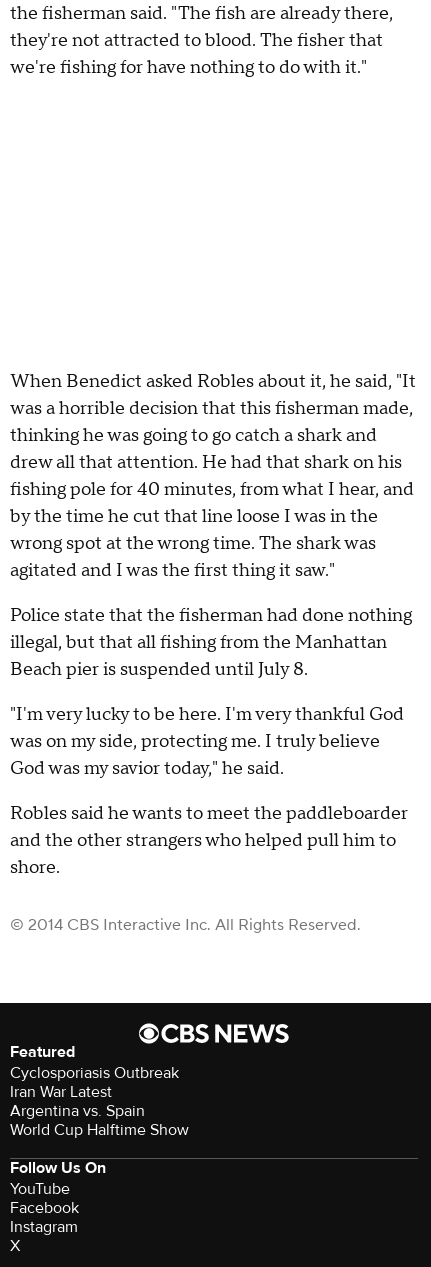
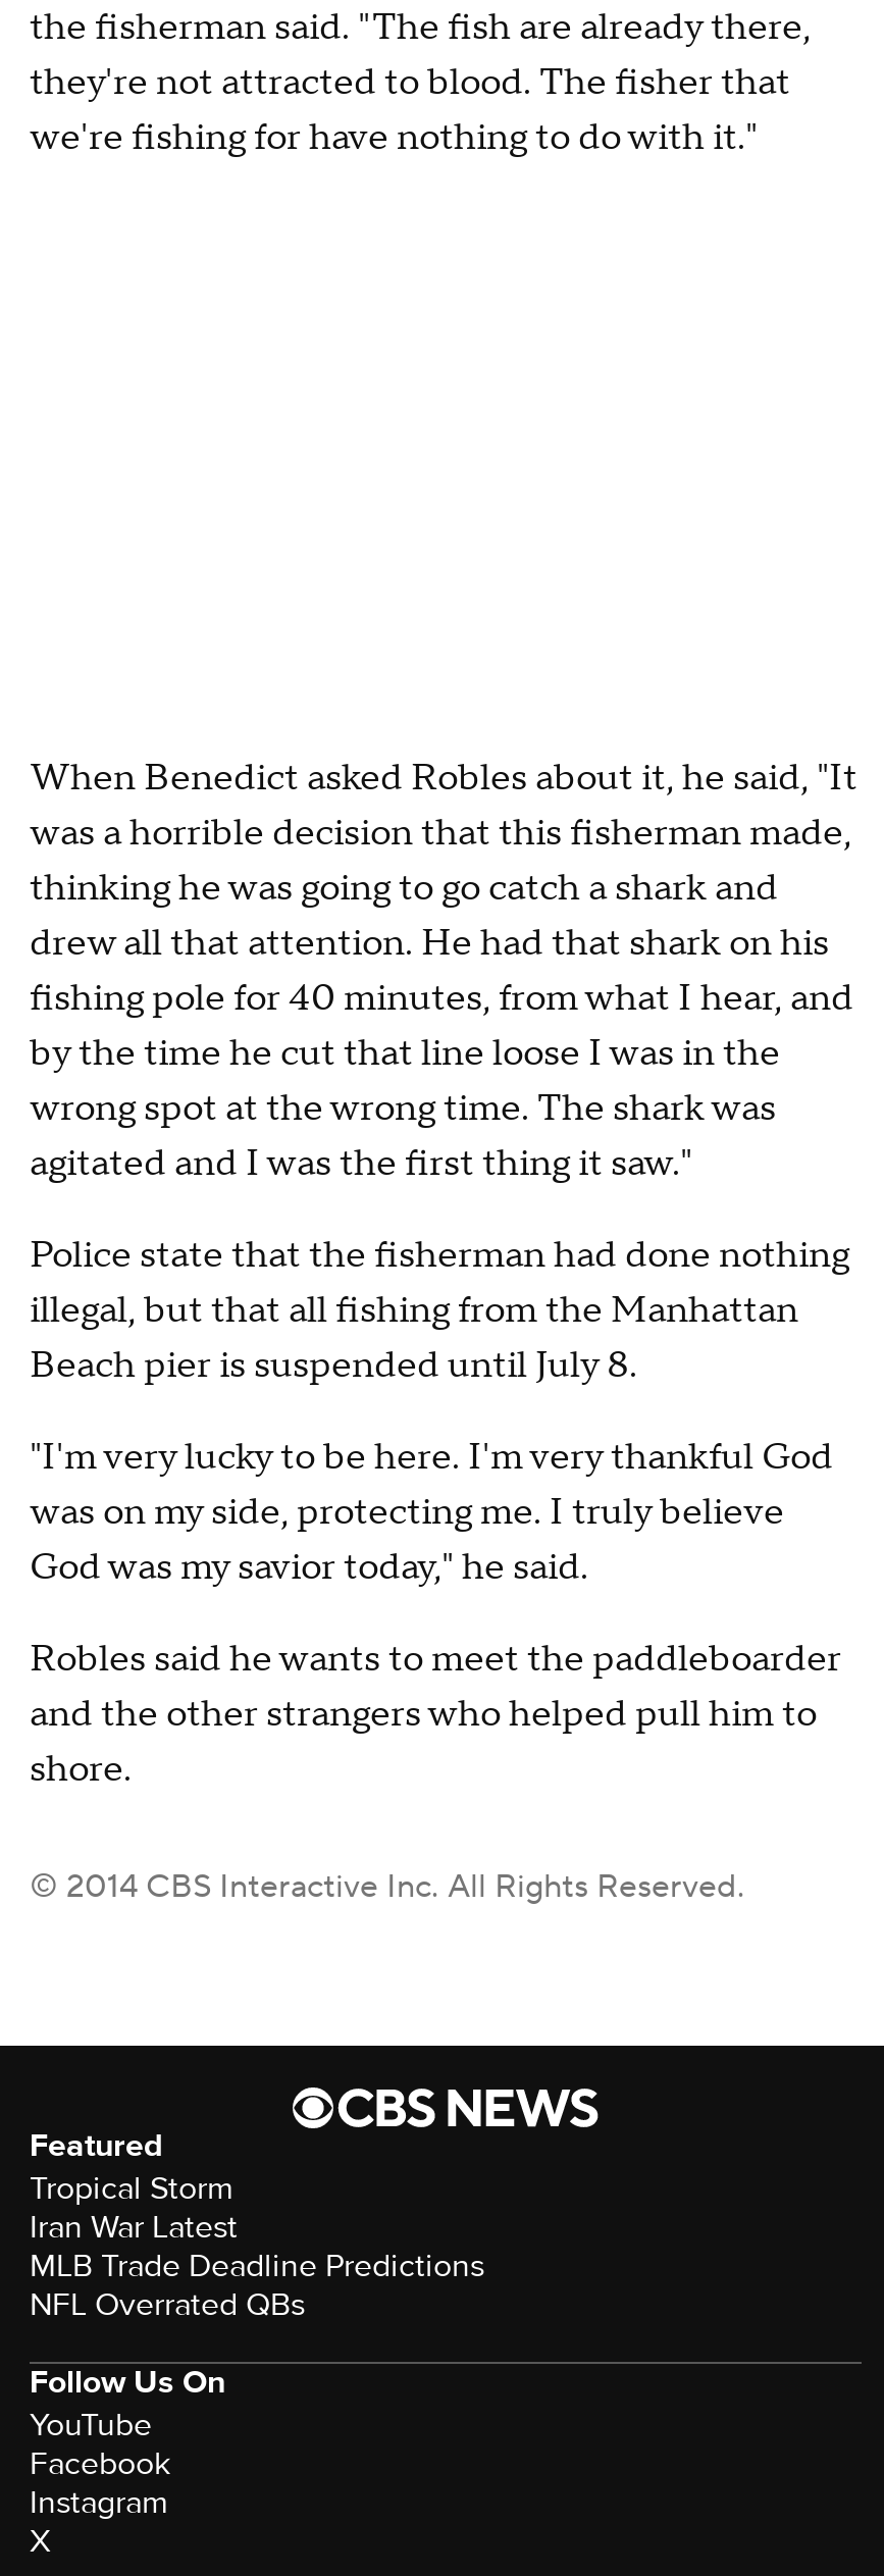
- Cyclosporiasis Outbreak
+ Tropical Storm

- Argentina vs. Spain
- World Cup Halftime Show
+ MLB Trade Deadline Predictions
+ NFL Overrated QBs
